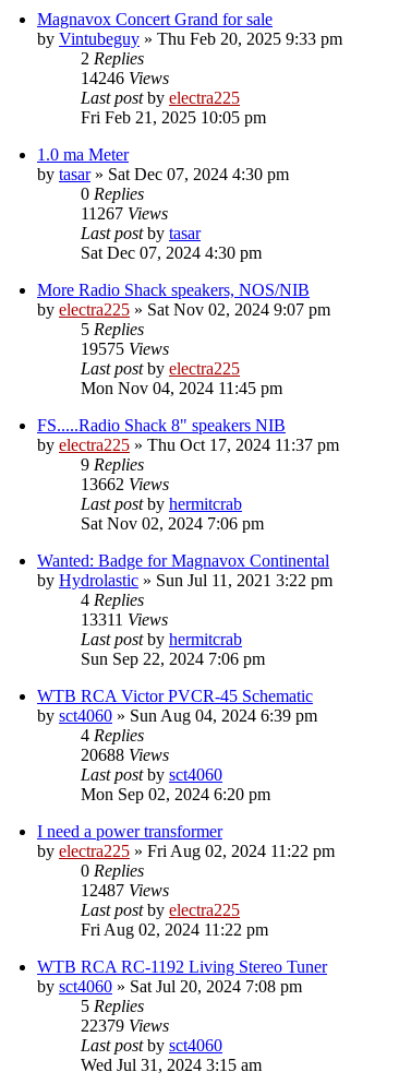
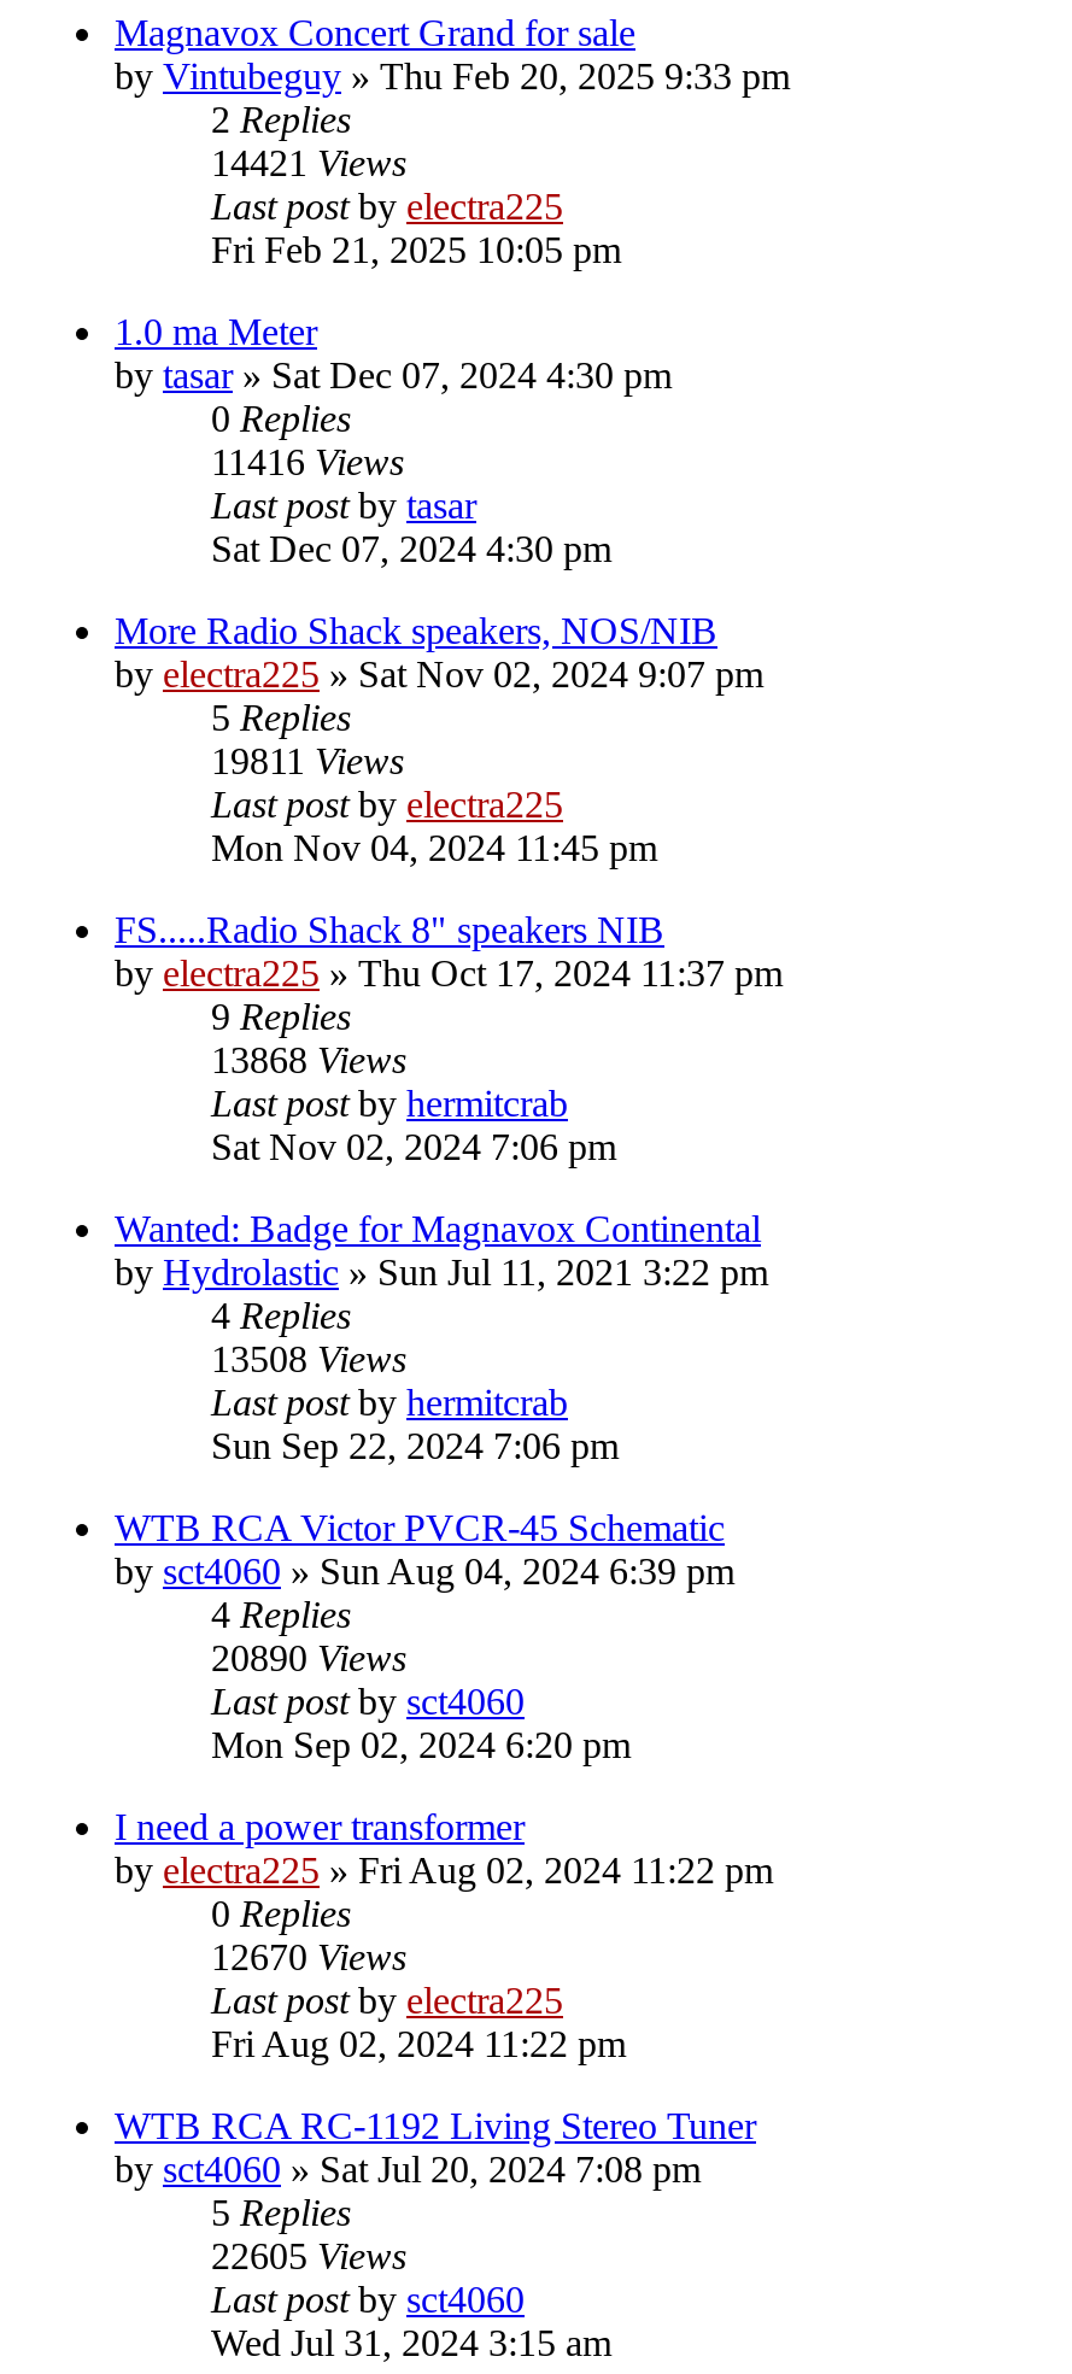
- 14246 Views
+ 14421 Views

- 11267 Views
+ 11416 Views

- 19575 Views
+ 19811 Views

- 13662 Views
+ 13868 Views

- 13311 Views
+ 13508 Views

- 20688 Views
+ 20890 Views

- 12487 Views
+ 12670 Views

- 22379 Views
+ 22605 Views
